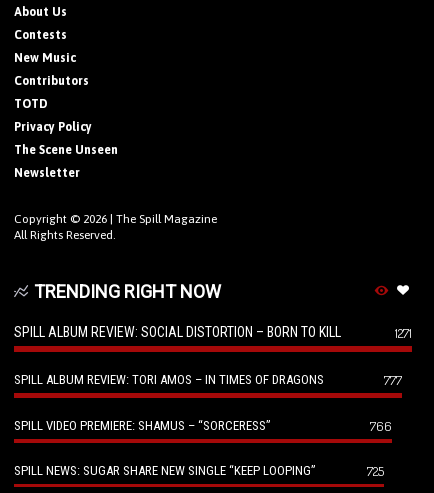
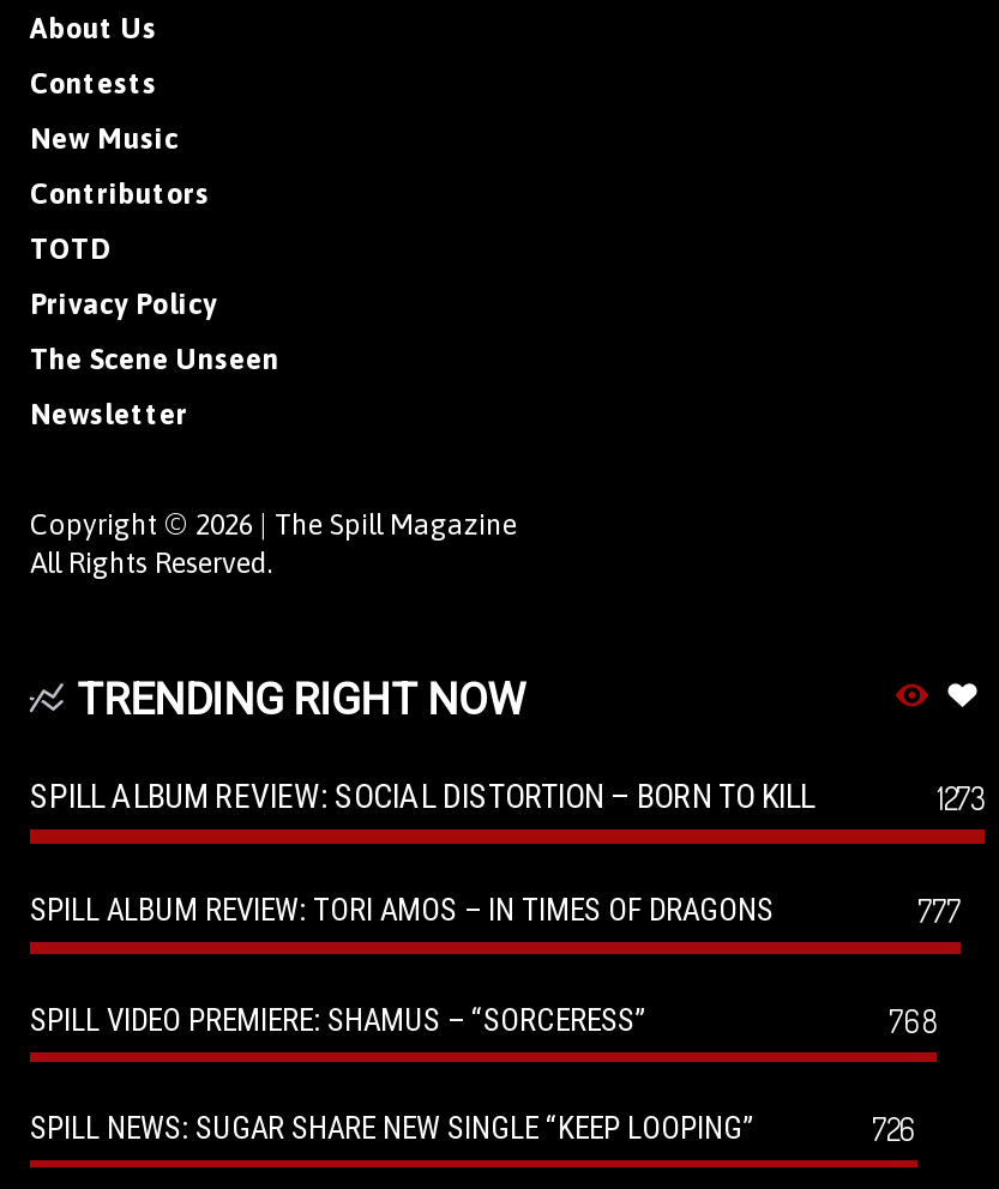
- 1271
+ 1273

- 766
+ 768

- 725
+ 726
